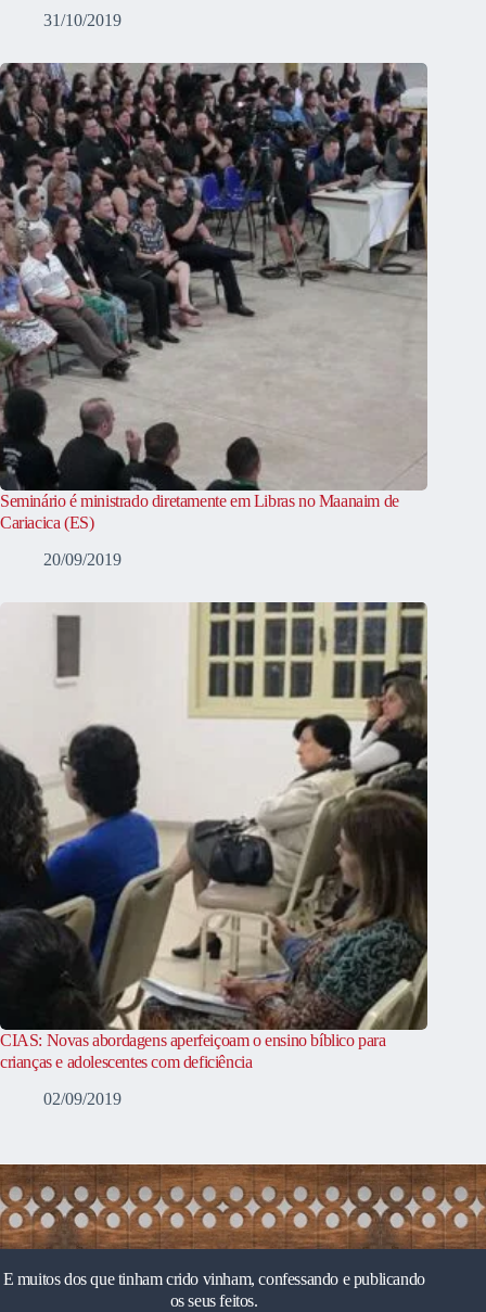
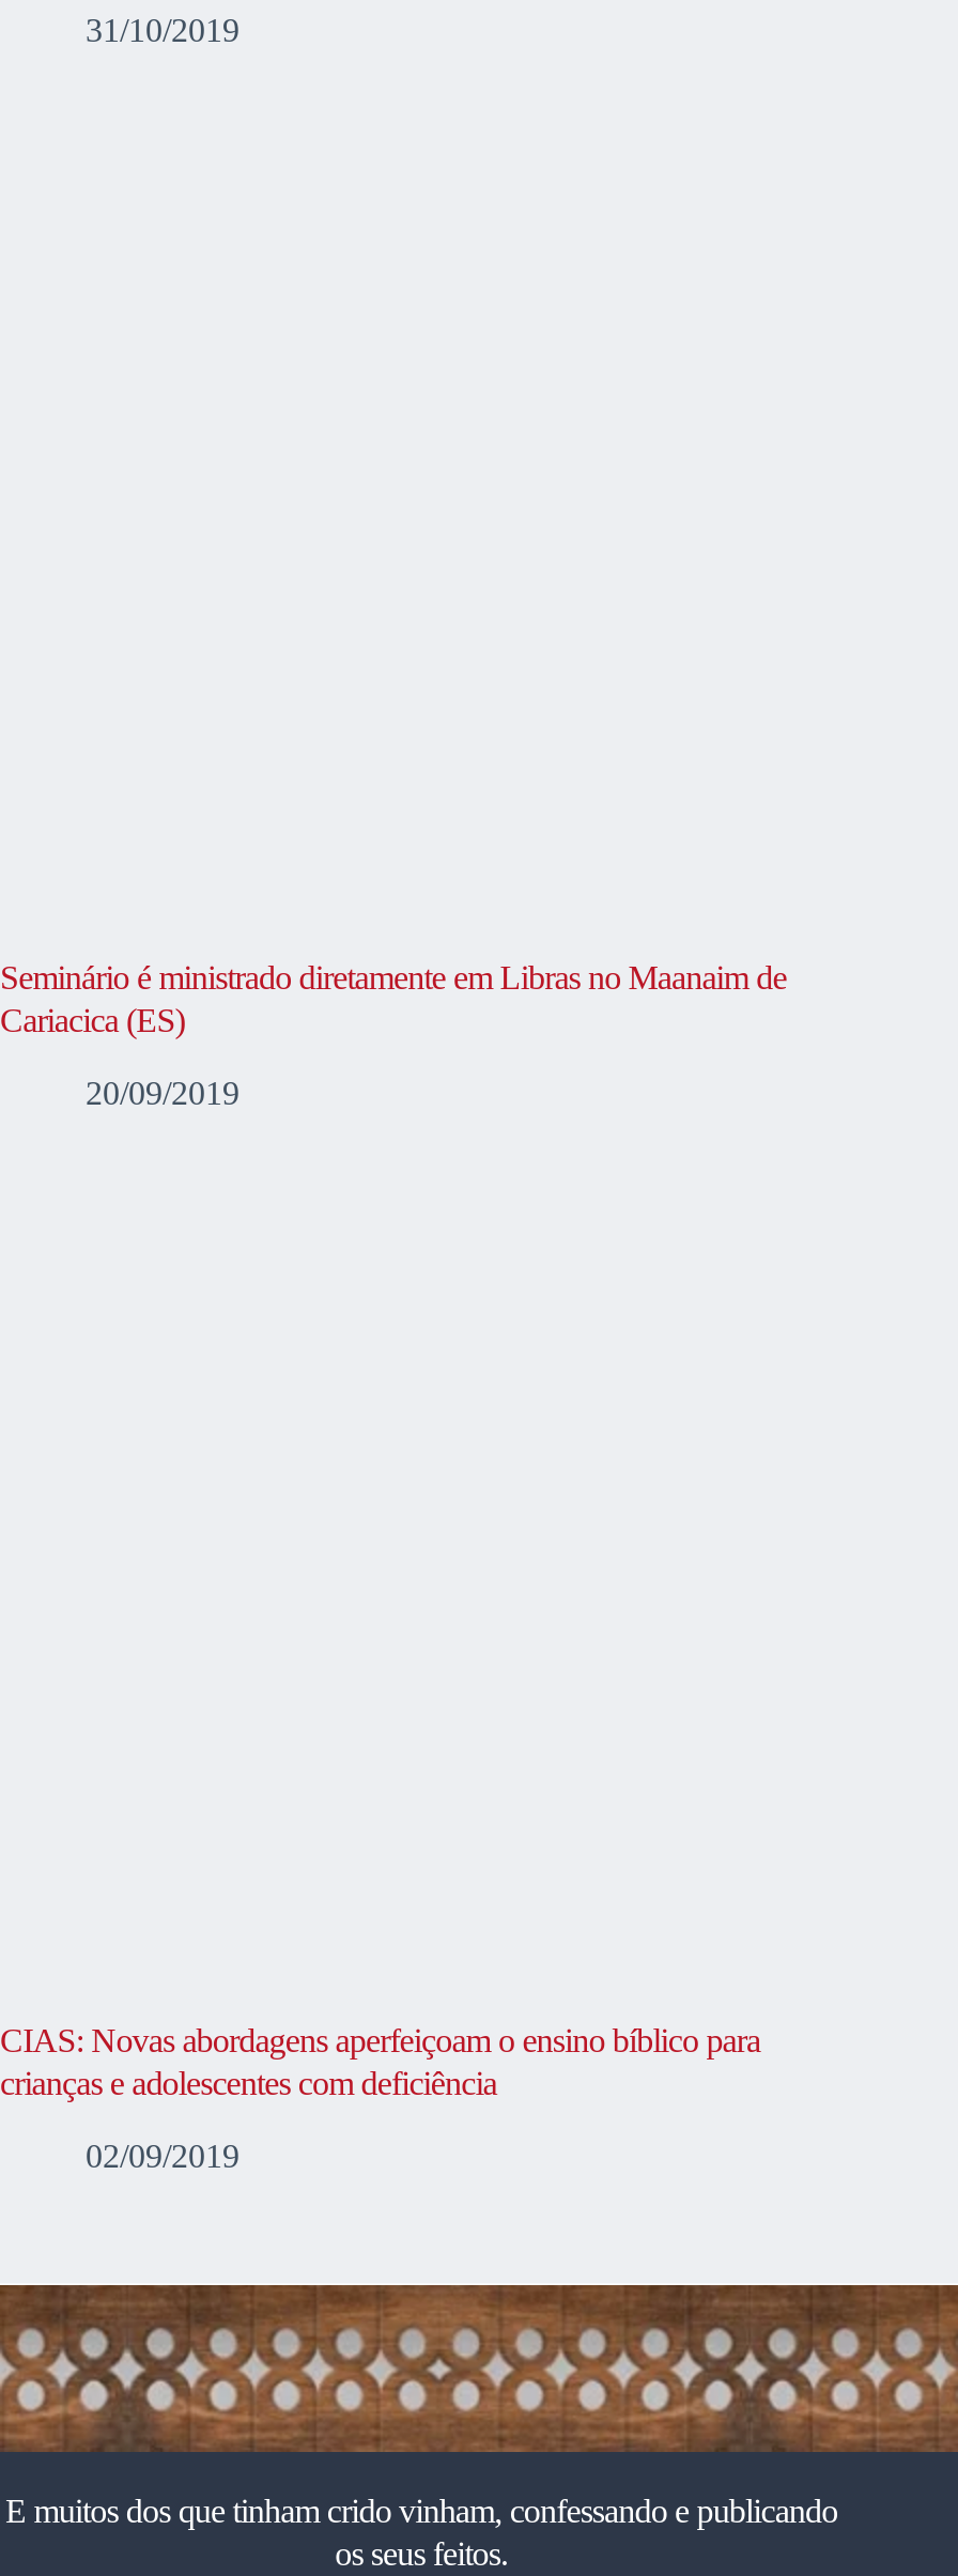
- [image]

- [image]
